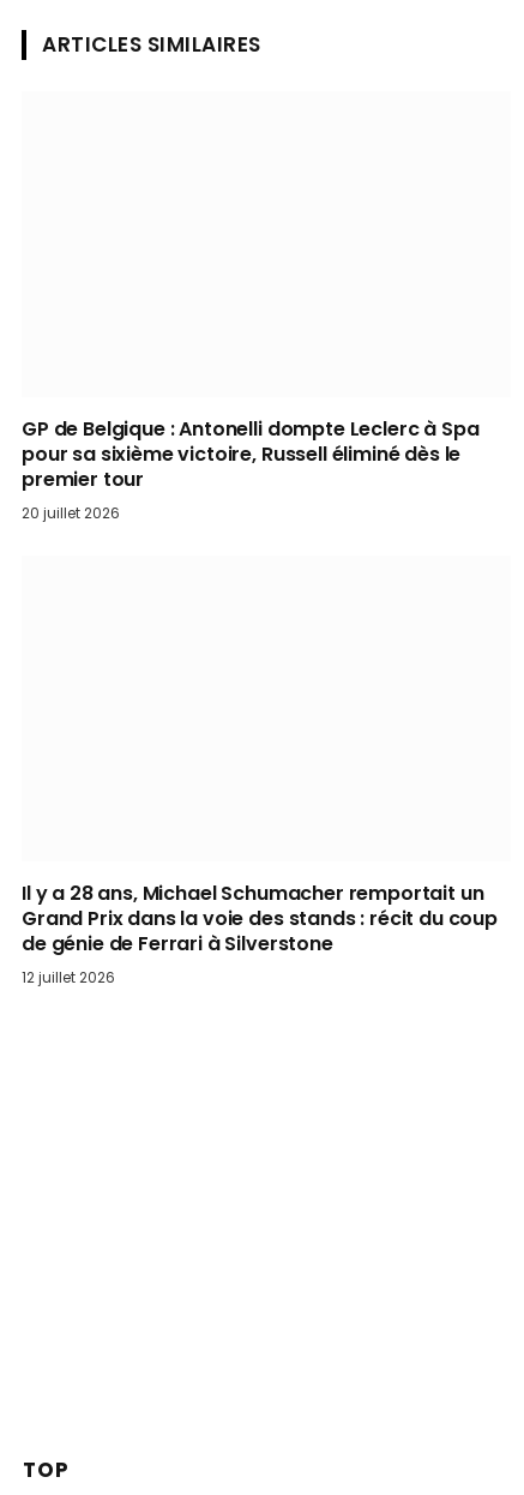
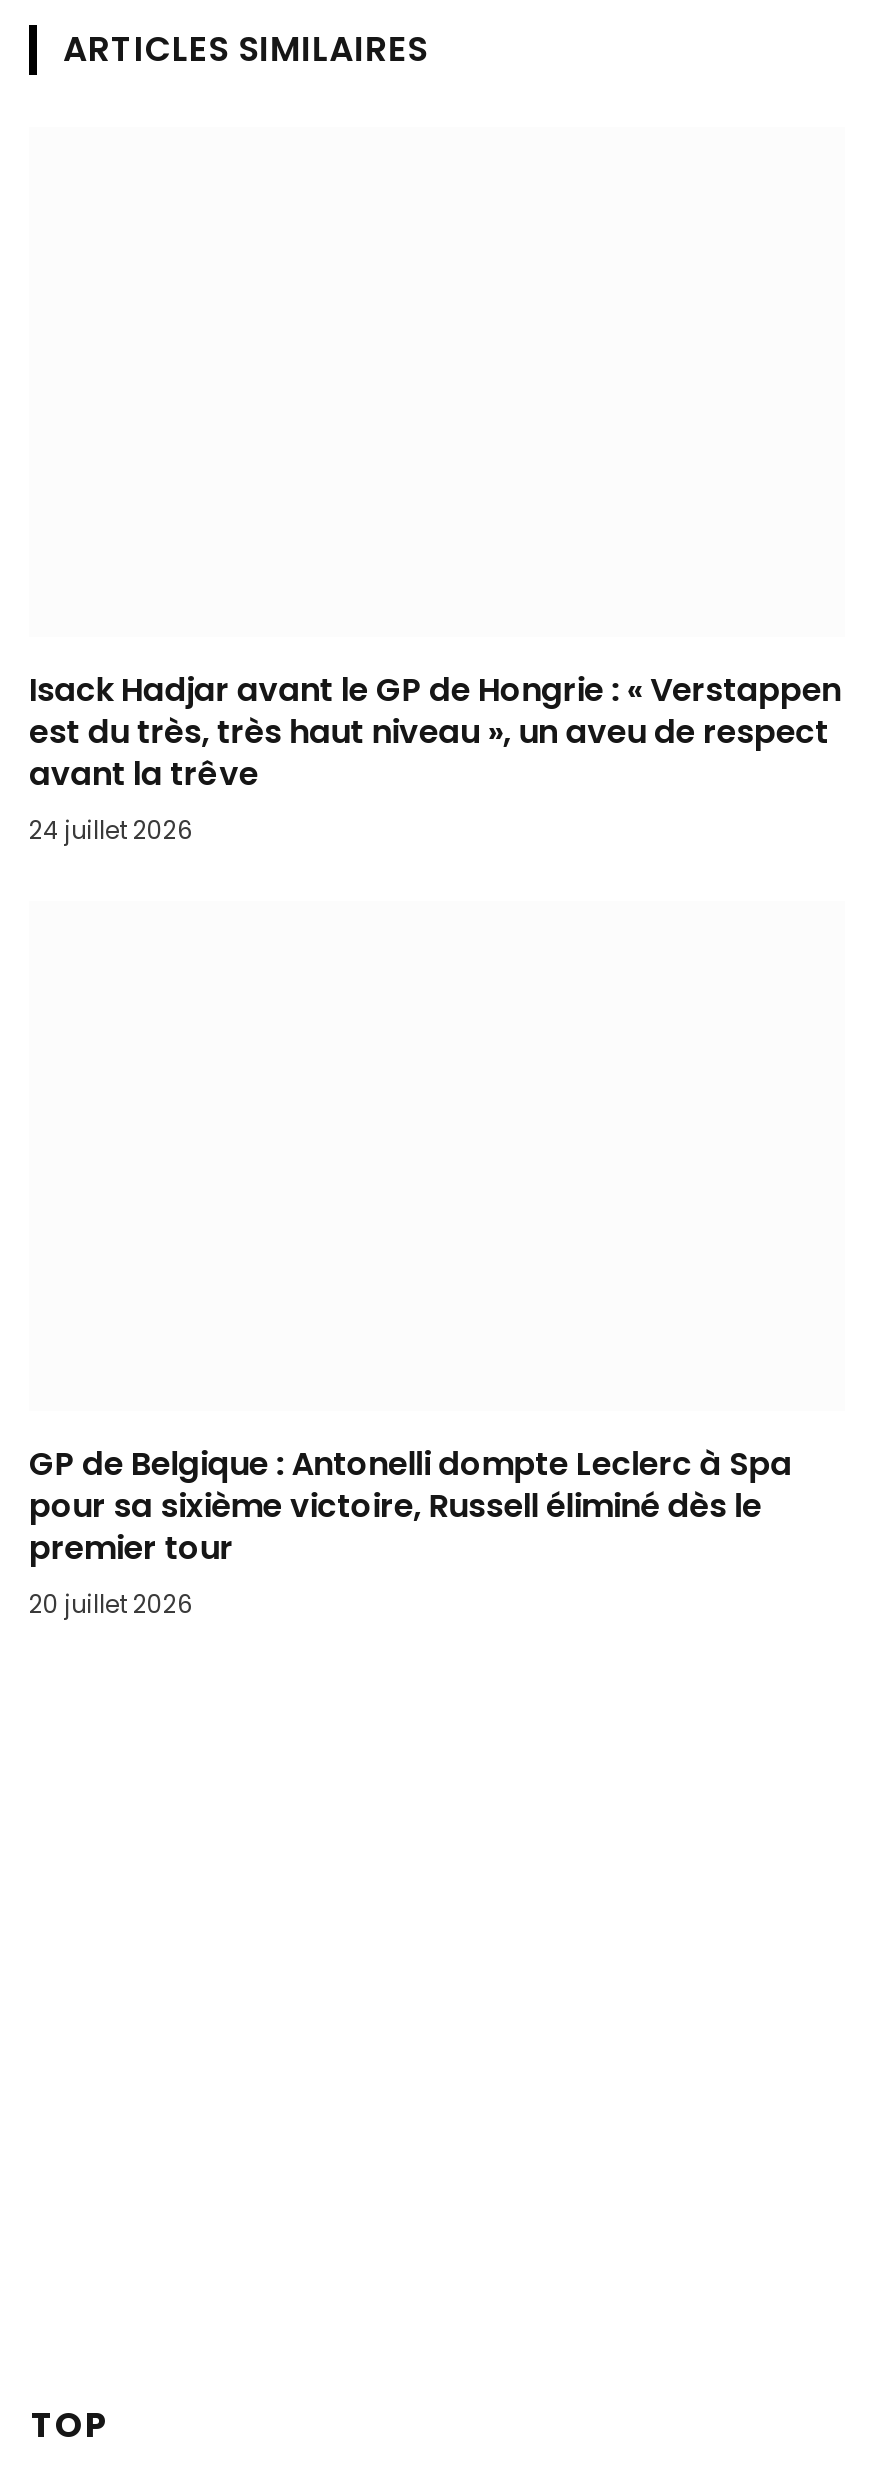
+ Isack Hadjar avant le GP de Hongrie : « Verstappen
+ est du très, très haut niveau », un aveu de respect
+ avant la trêve
+ 24 juillet 2026

moved down: GP de Belgique : Antonelli dompte Leclerc à Spa | pour sa sixième victoire, Russell éliminé dès le | premier tour | 20 juillet 2026

- Il y a 28 ans, Michael Schumacher remportait un
- Grand Prix dans la voie des stands : récit du coup
- de génie de Ferrari à Silverstone
- 12 juillet 2026
